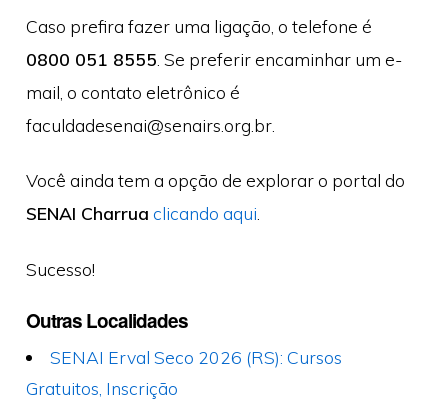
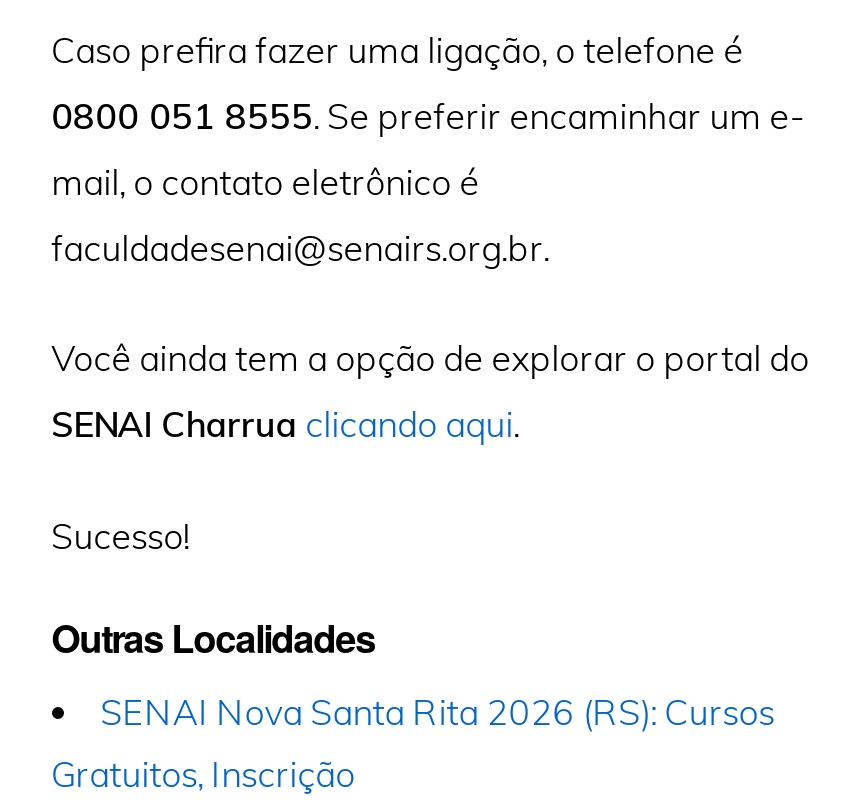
- SENAI Erval Seco 2026 (RS): Cursos
+ SENAI Nova Santa Rita 2026 (RS): Cursos
